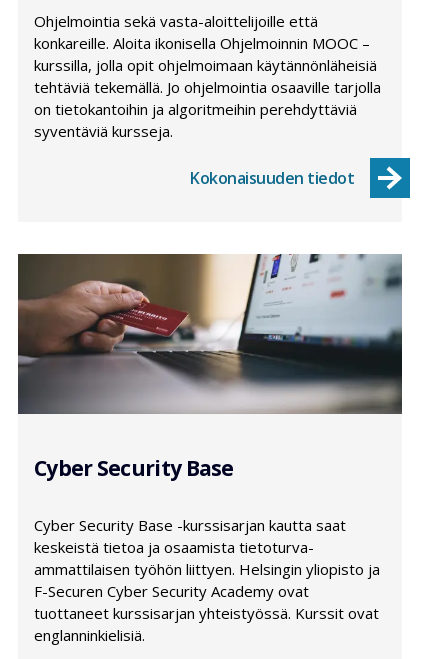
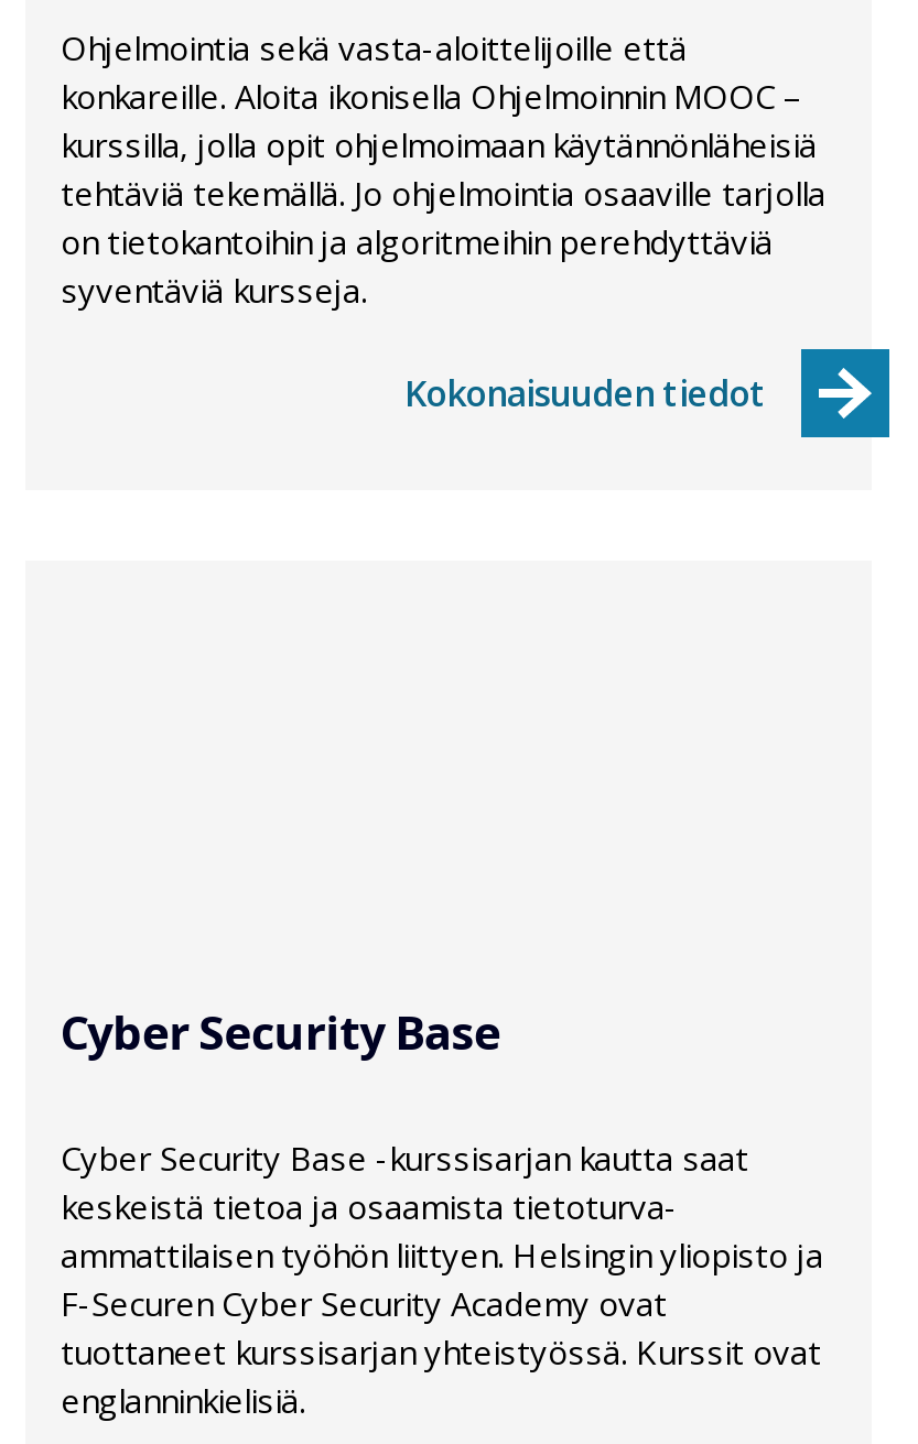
- [image]
